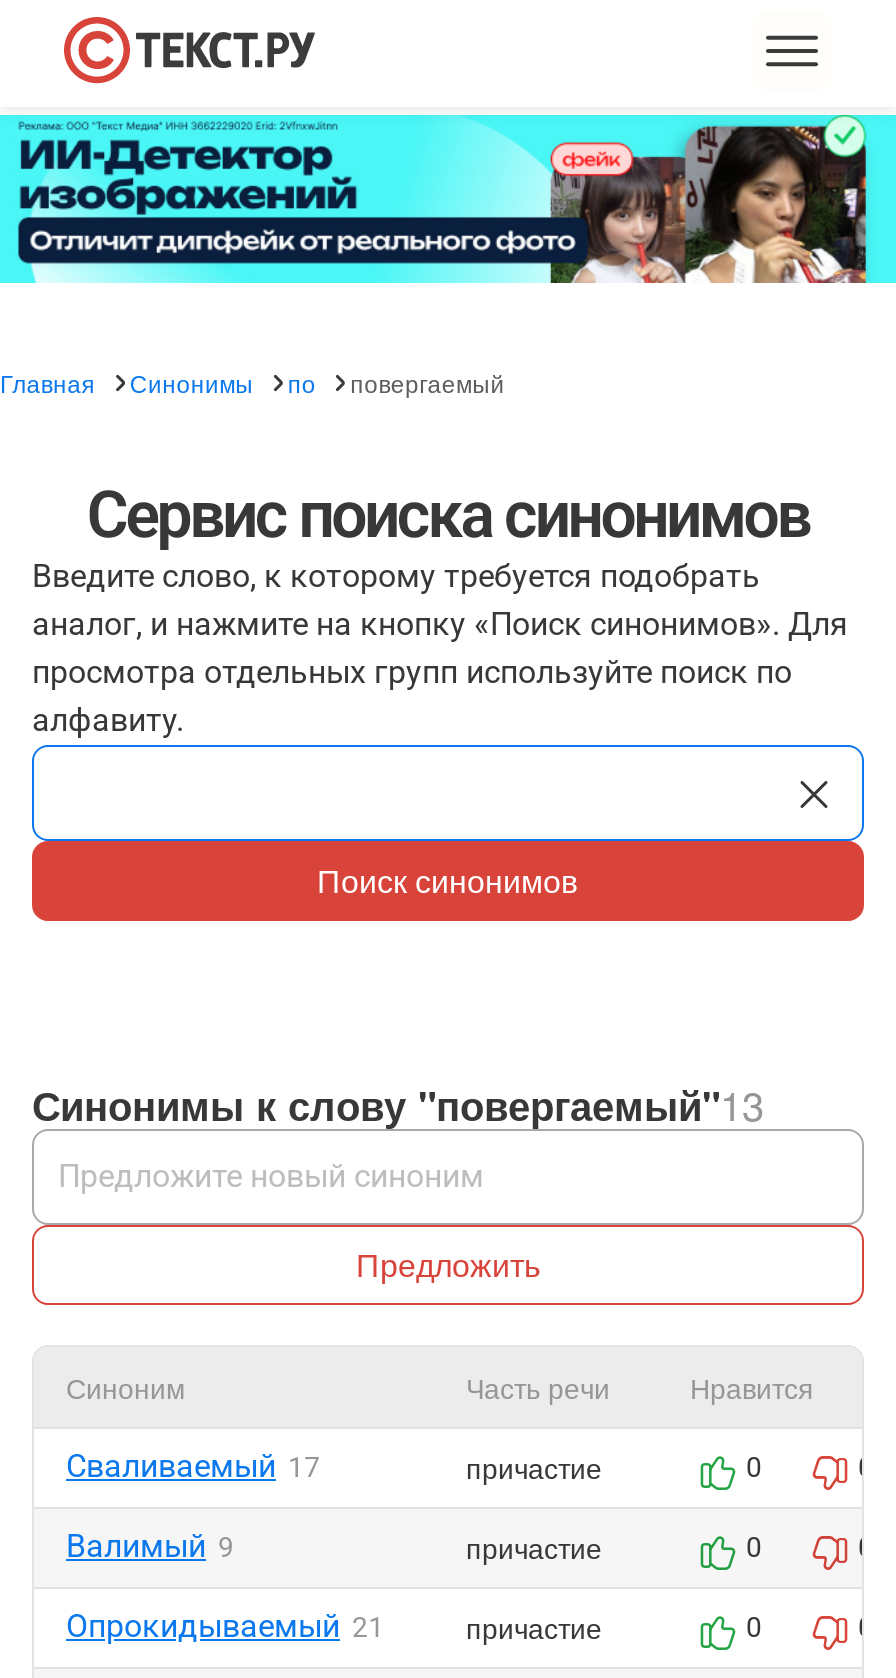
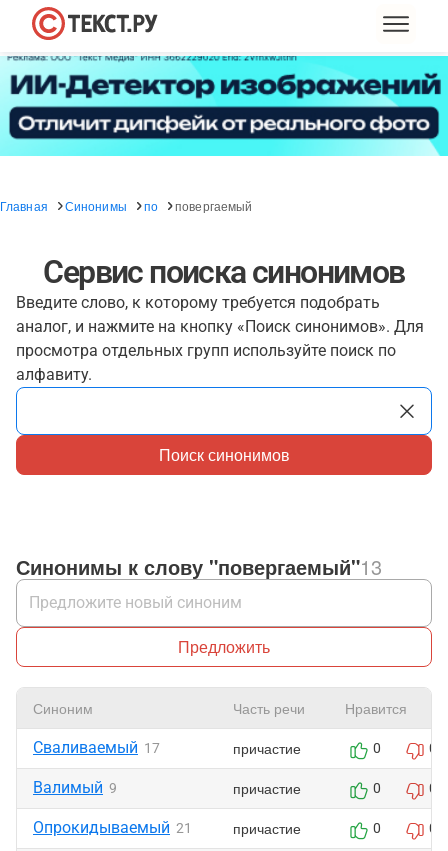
- [image]
+ [image]
